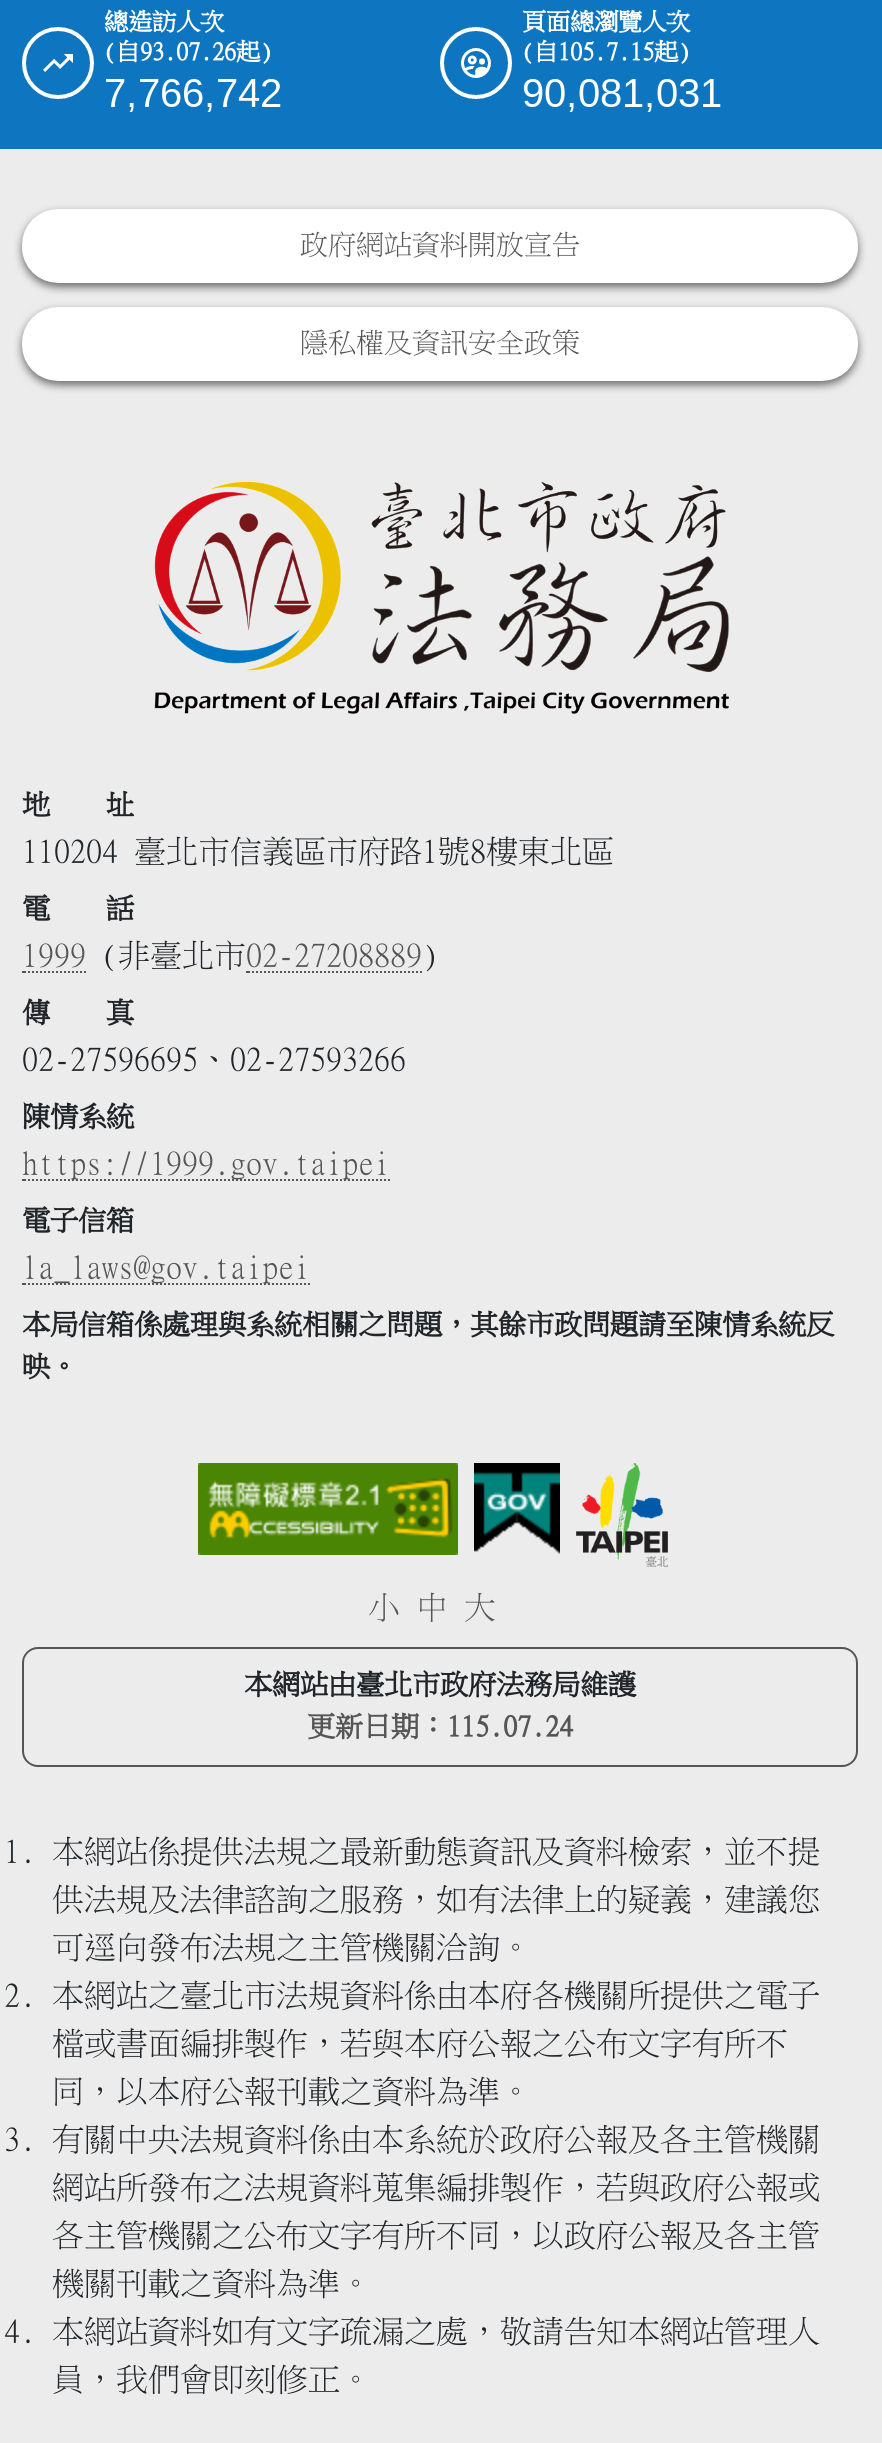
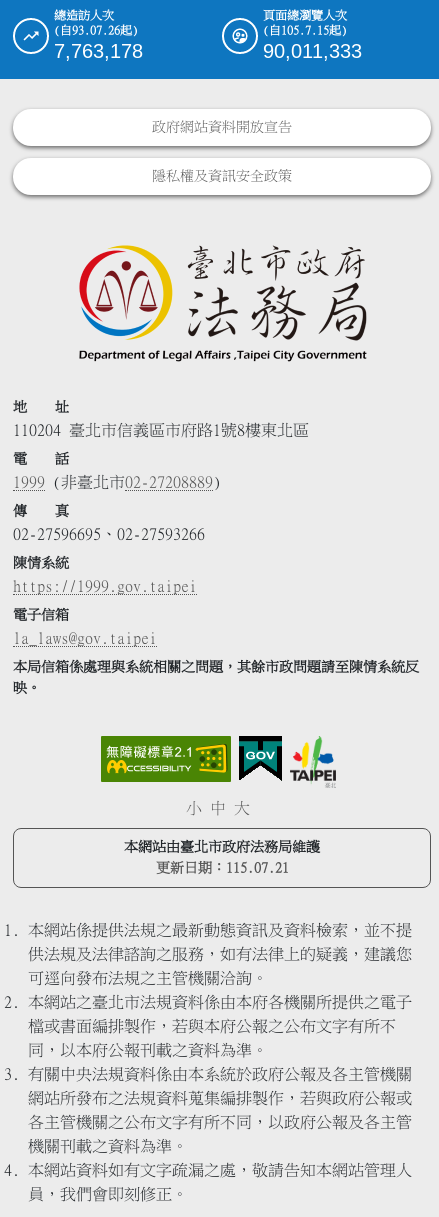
- 7,766,742
+ 7,763,178

- 90,081,031
+ 90,011,333

- 更新日期：115.07.24
+ 更新日期：115.07.21
